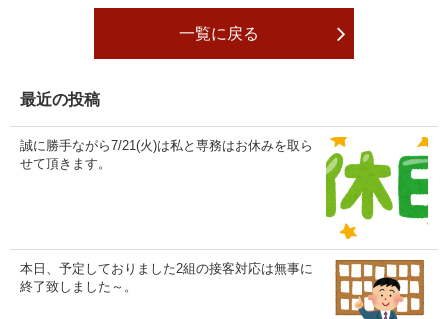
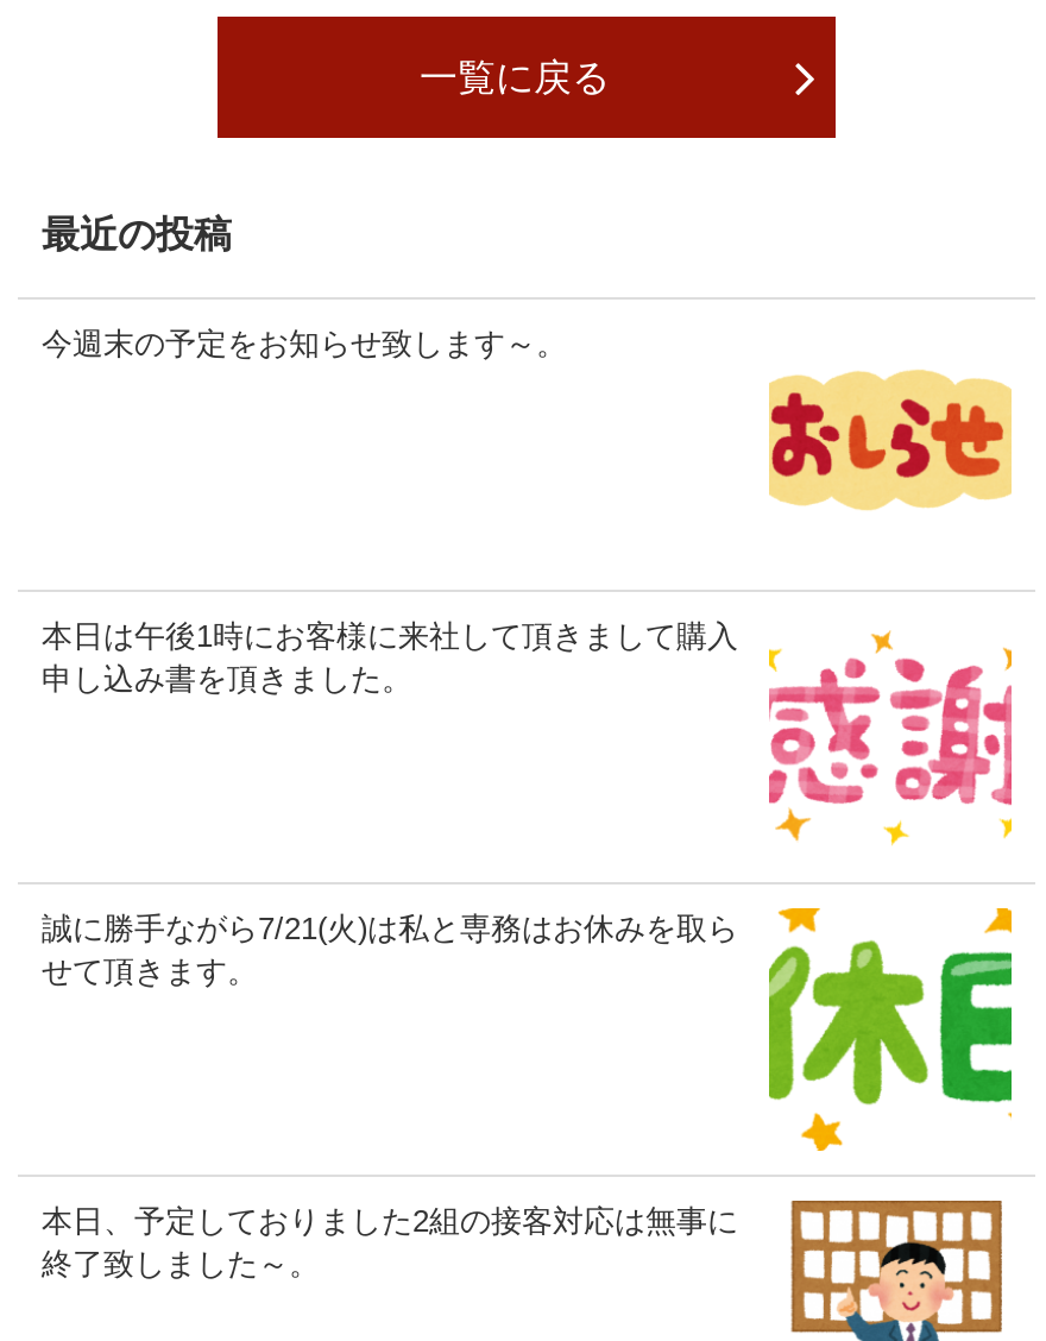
+ 今週末の予定をお知らせ致します～。

+ [image]
+ 本日は午後1時にお客様に来社して頂きまして購入
+ 申し込み書を頂きました。

+ [image]
